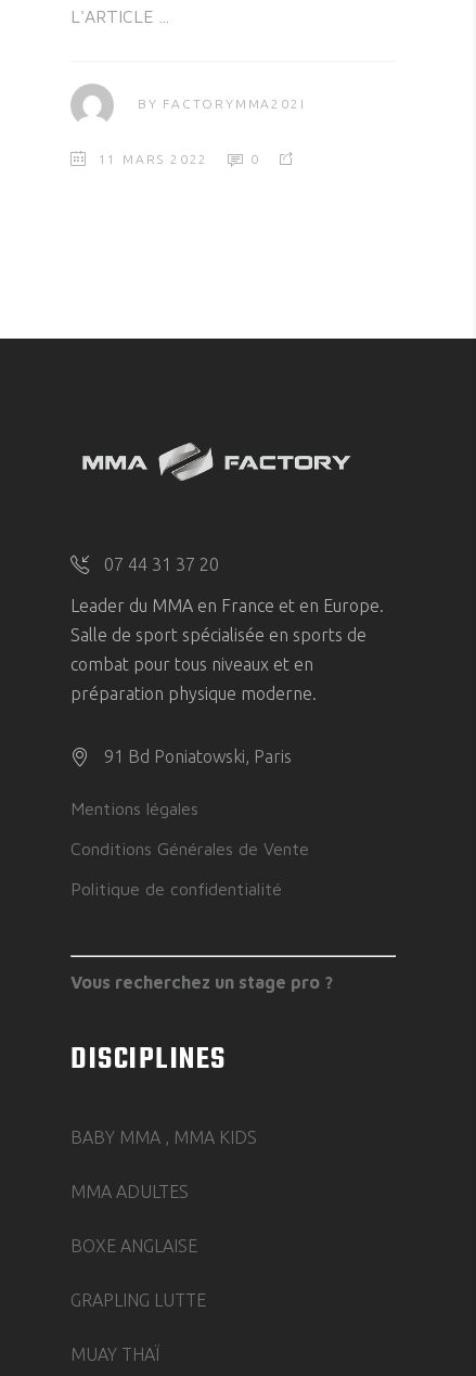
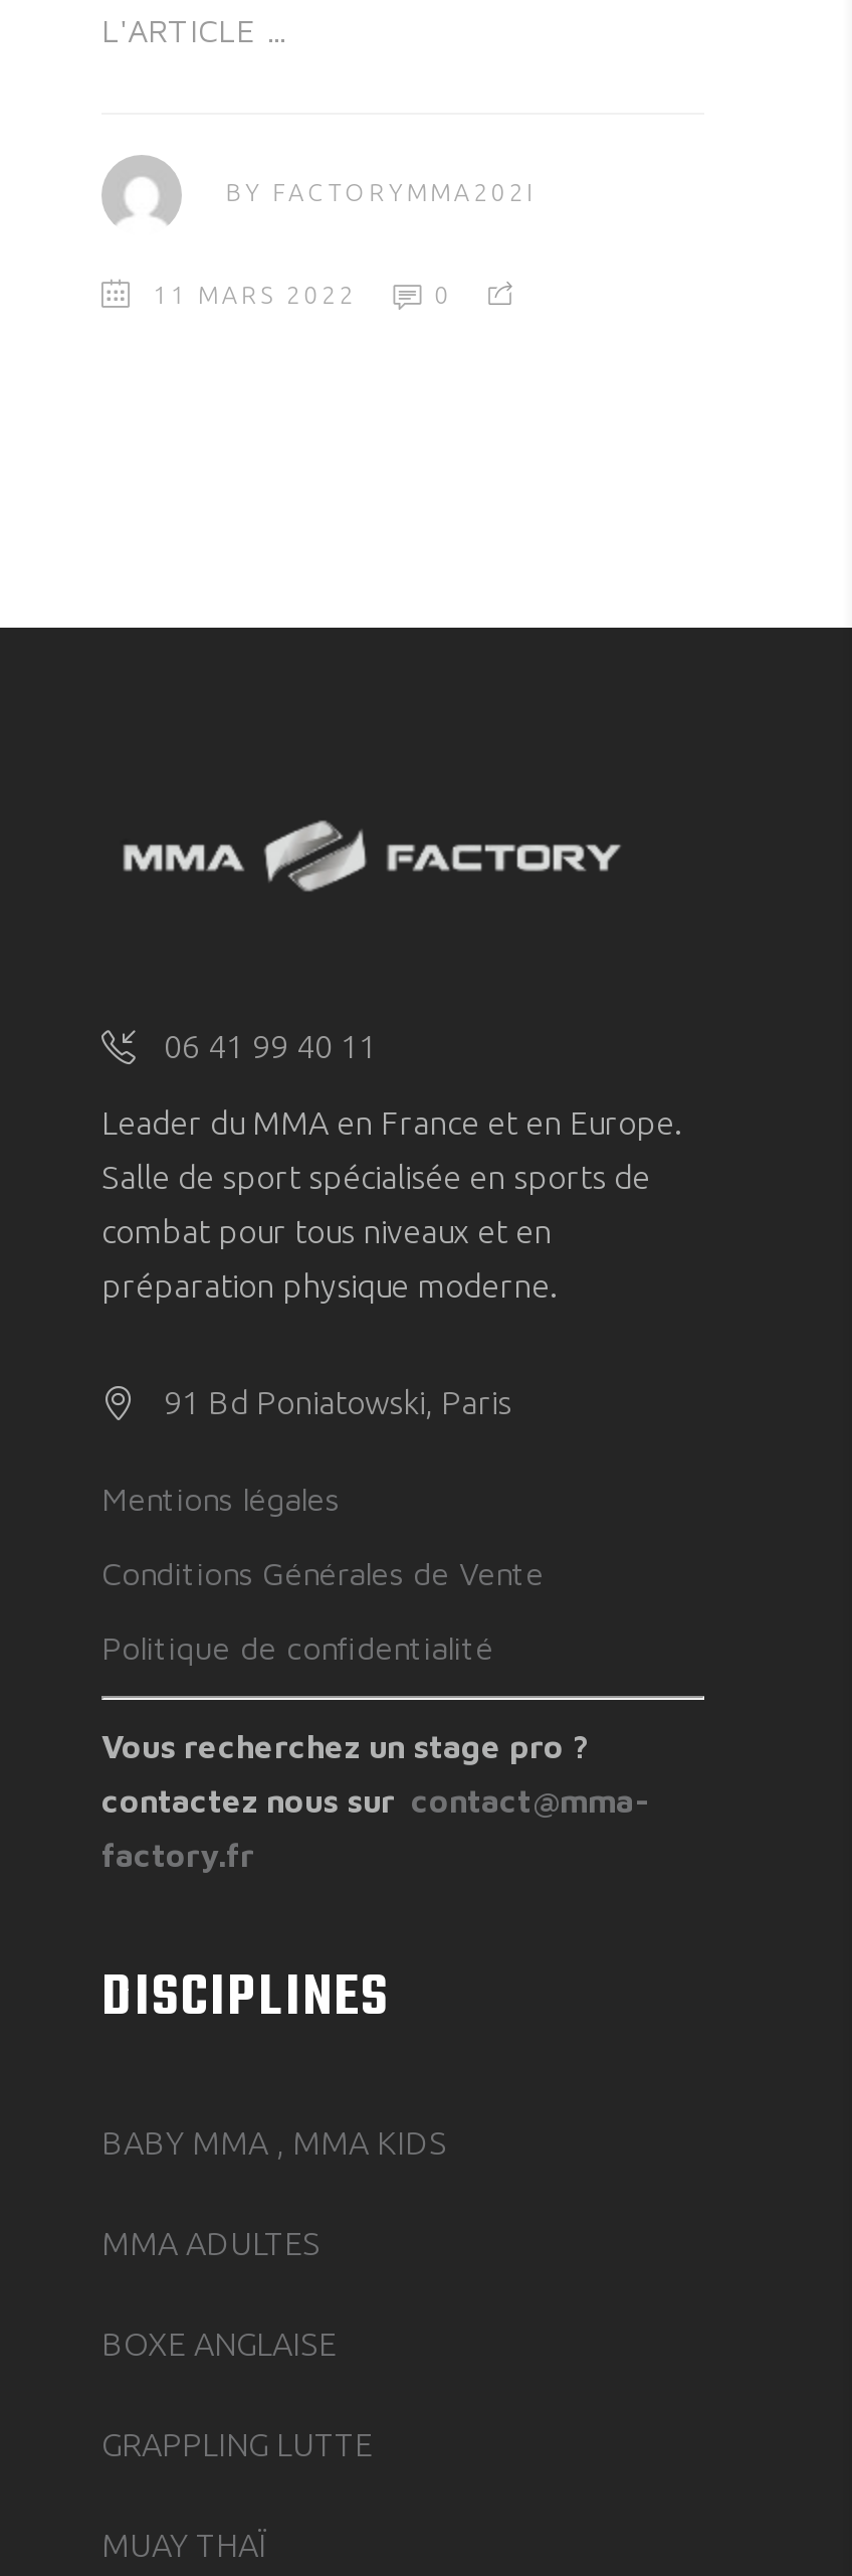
- 07 44 31 37 20
+ 06 41 99 40 11

moved up: Vous recherchez un stage pro ?

+ contactez nous sur contact@mma-
+ factory.fr

- GRAPLING LUTTE
+ GRAPPLING LUTTE
